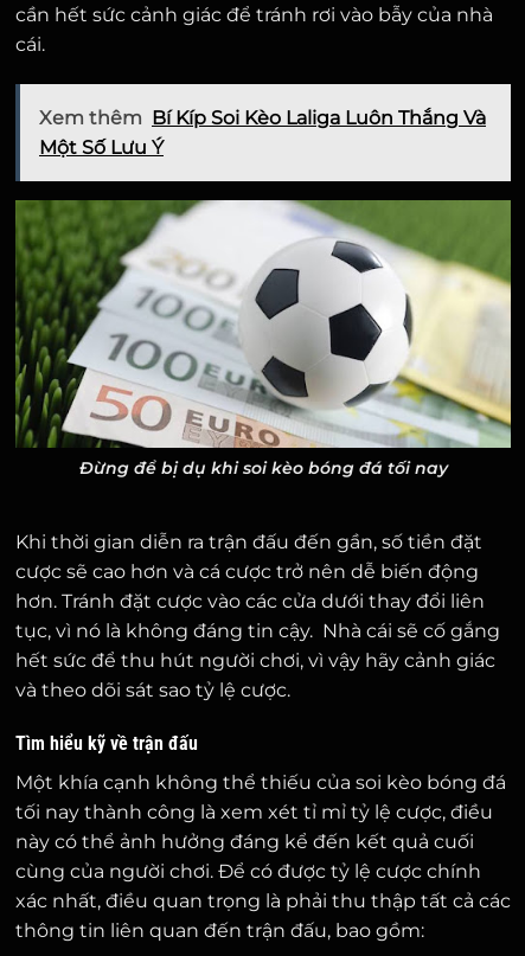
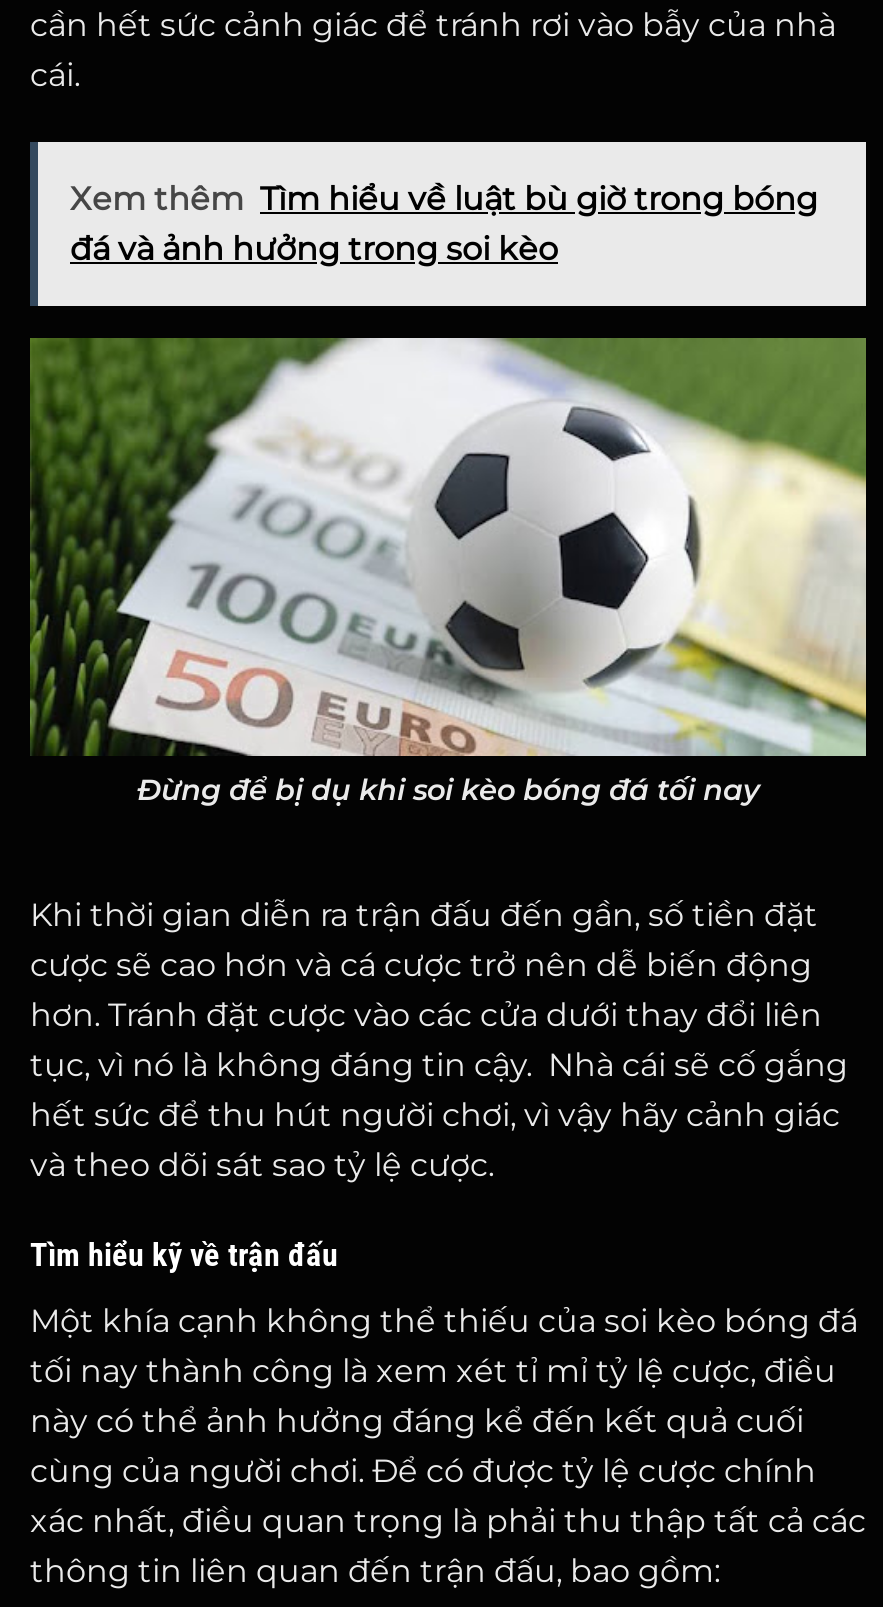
- Xem thêm Bí Kíp Soi Kèo Laliga Luôn Thắng Và
- Một Số Lưu Ý
+ Xem thêm Tìm hiểu về luật bù giờ trong bóng
+ đá và ảnh hưởng trong soi kèo
